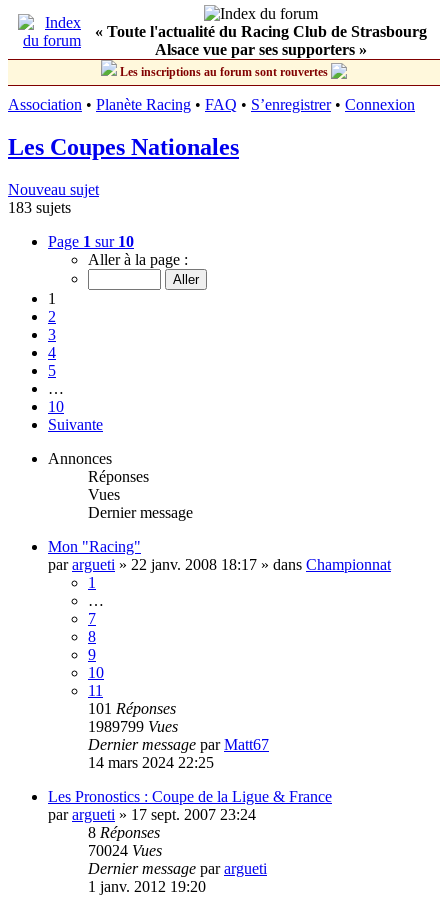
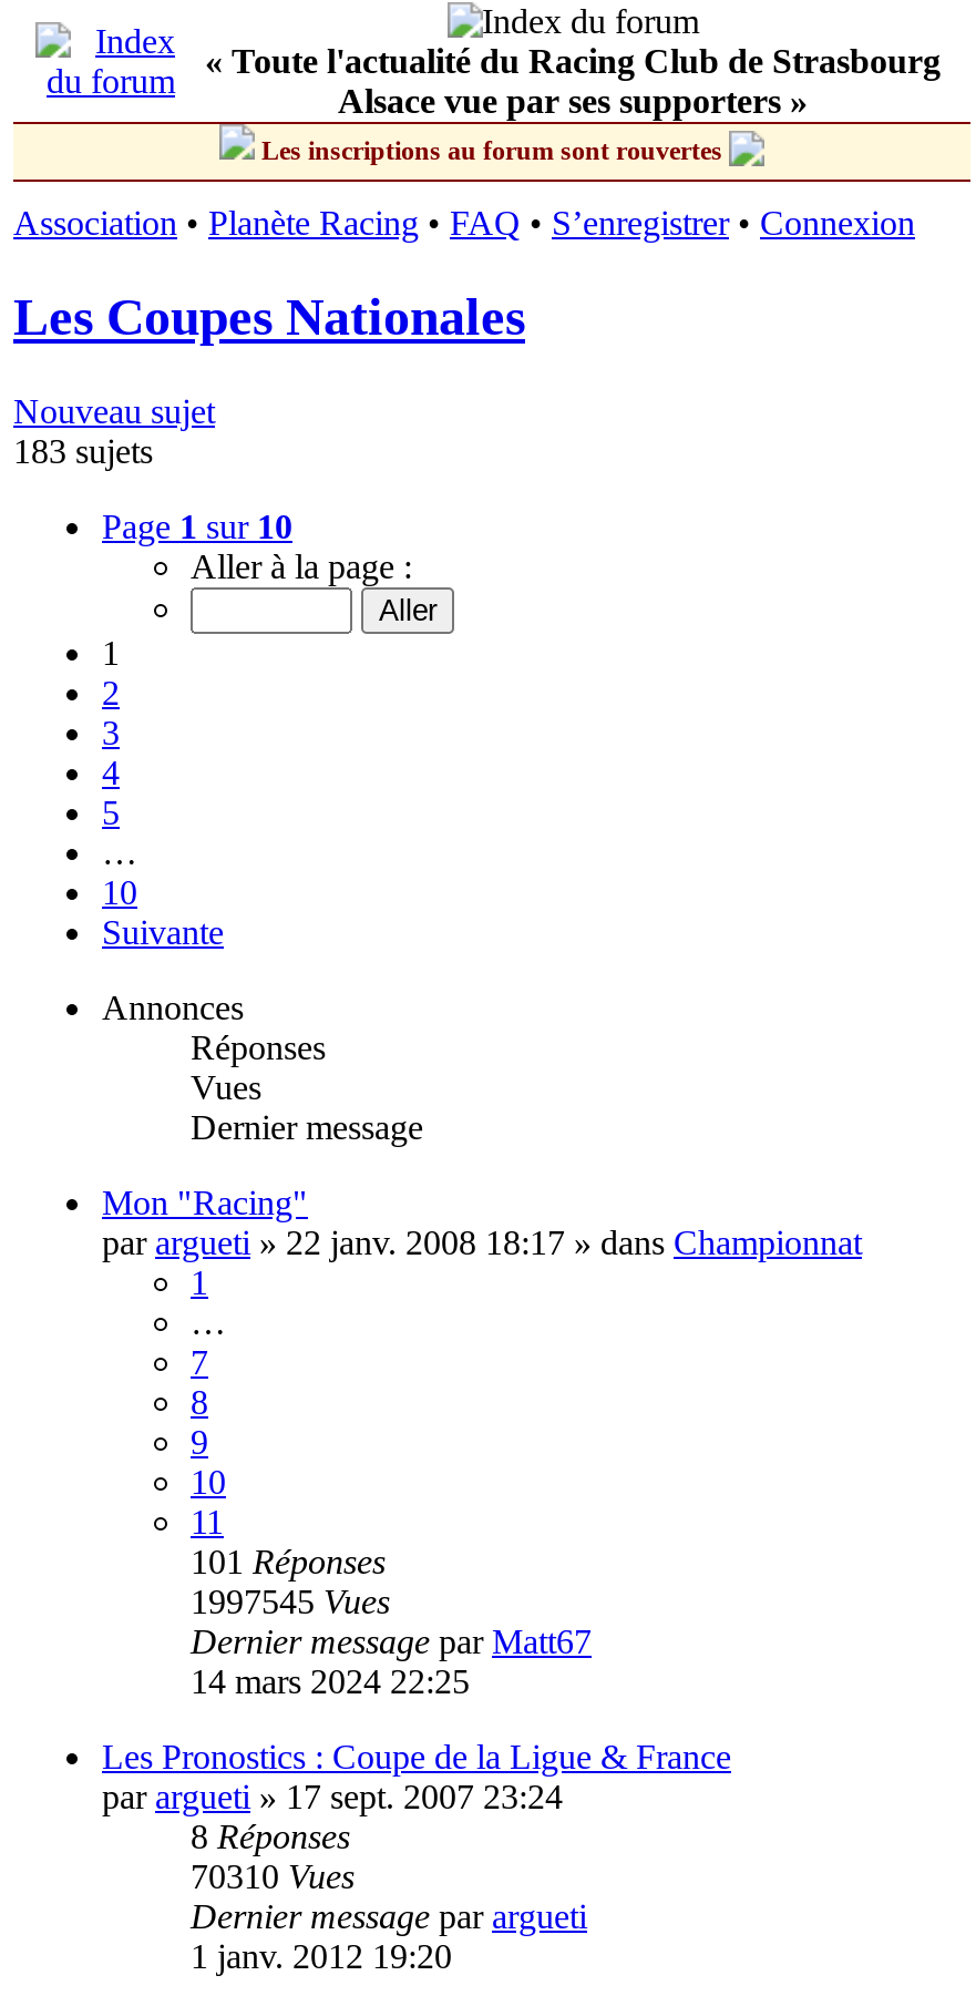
- 1989799 Vues
+ 1997545 Vues

- 70024 Vues
+ 70310 Vues
